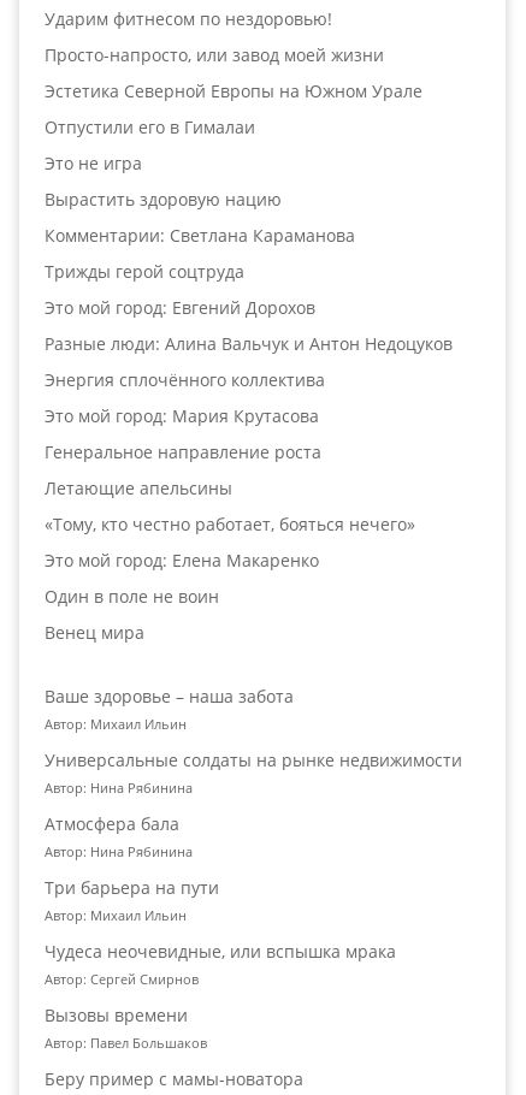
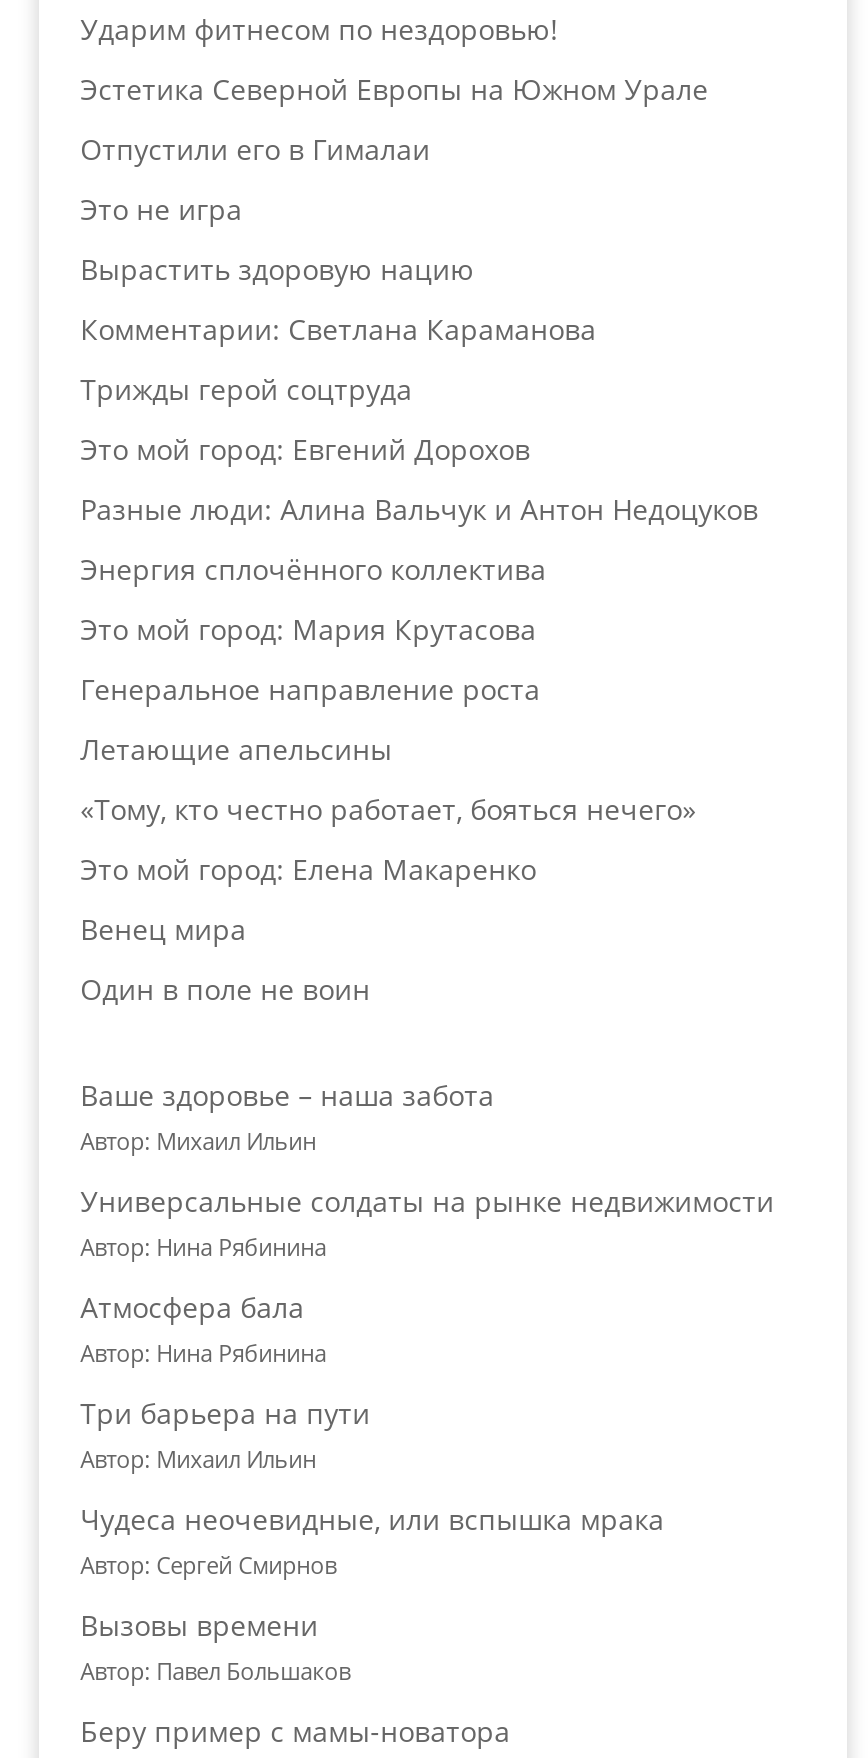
- Просто-напросто, или завод моей жизни

moved up: Венец мира
